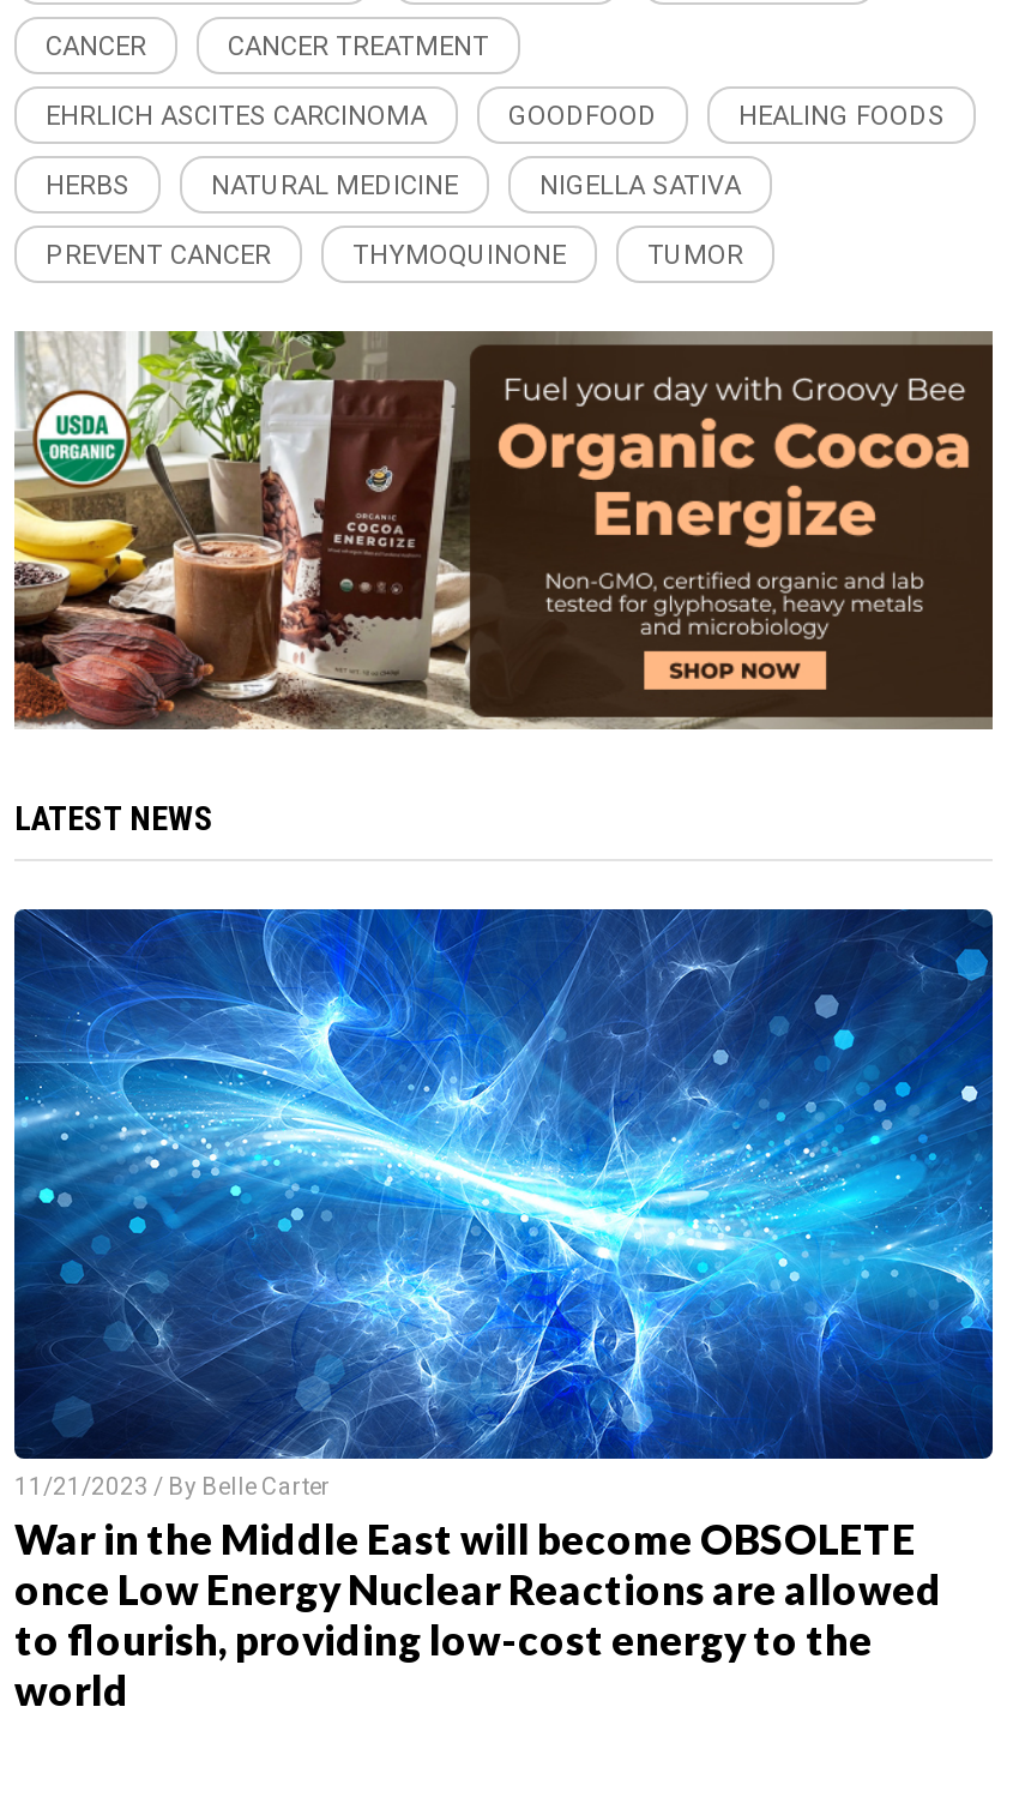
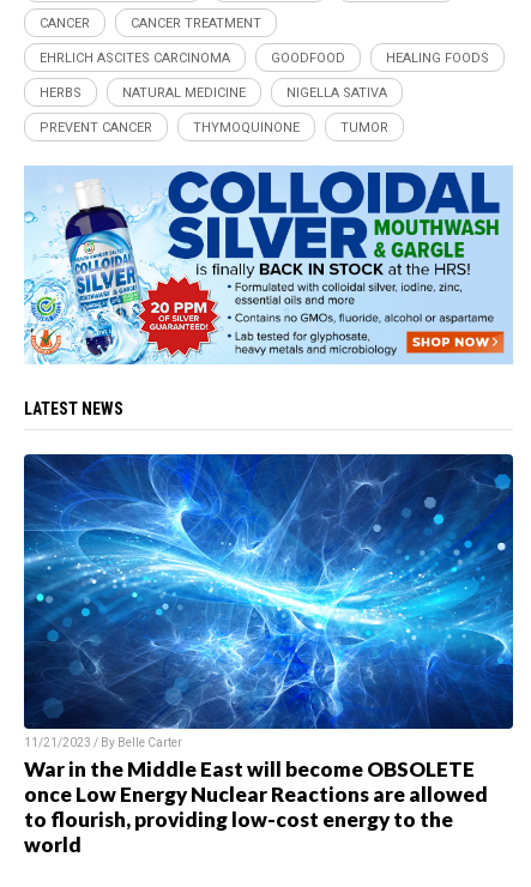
- [image]
+ [image]
